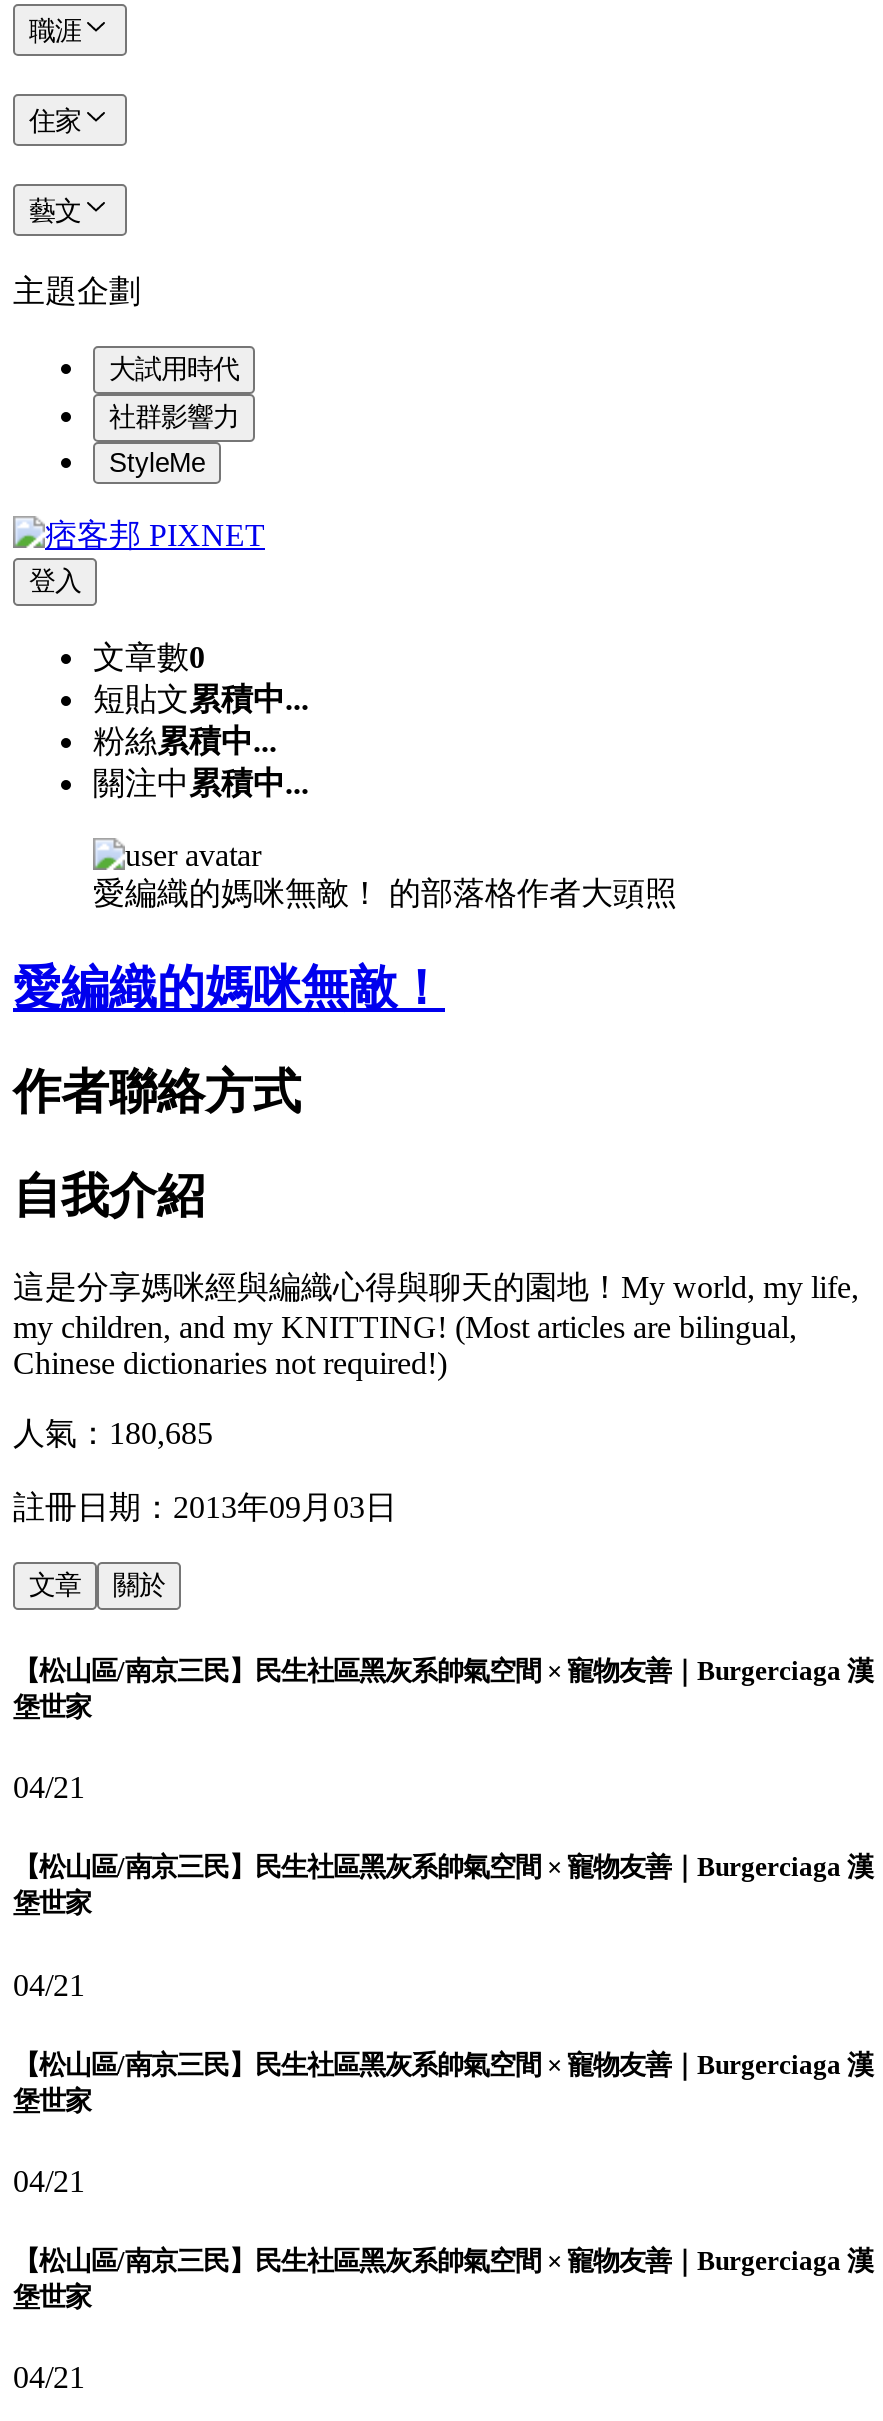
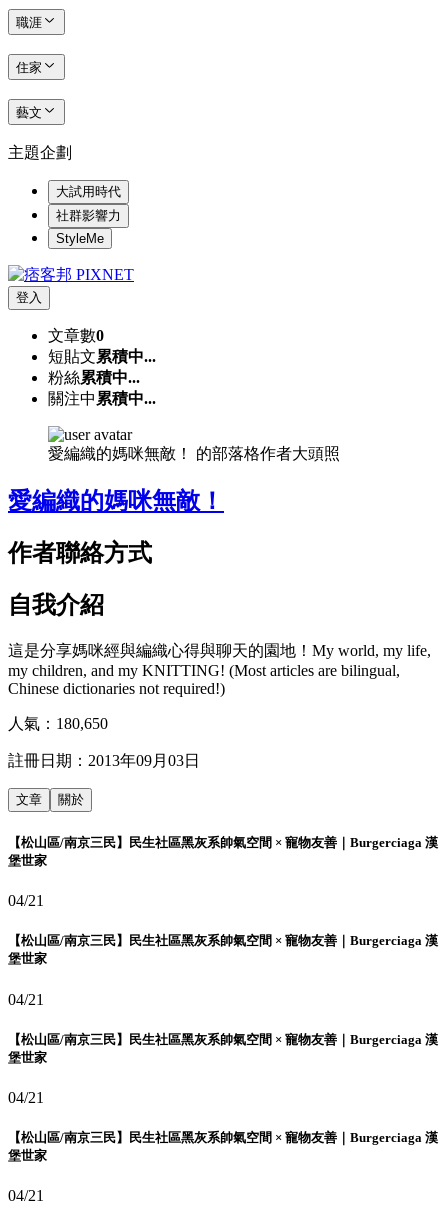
- 人氣：180,685
+ 人氣：180,650
